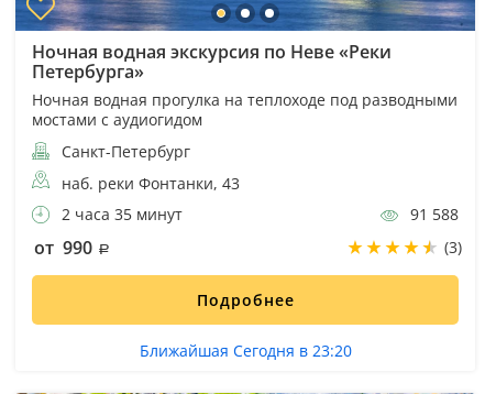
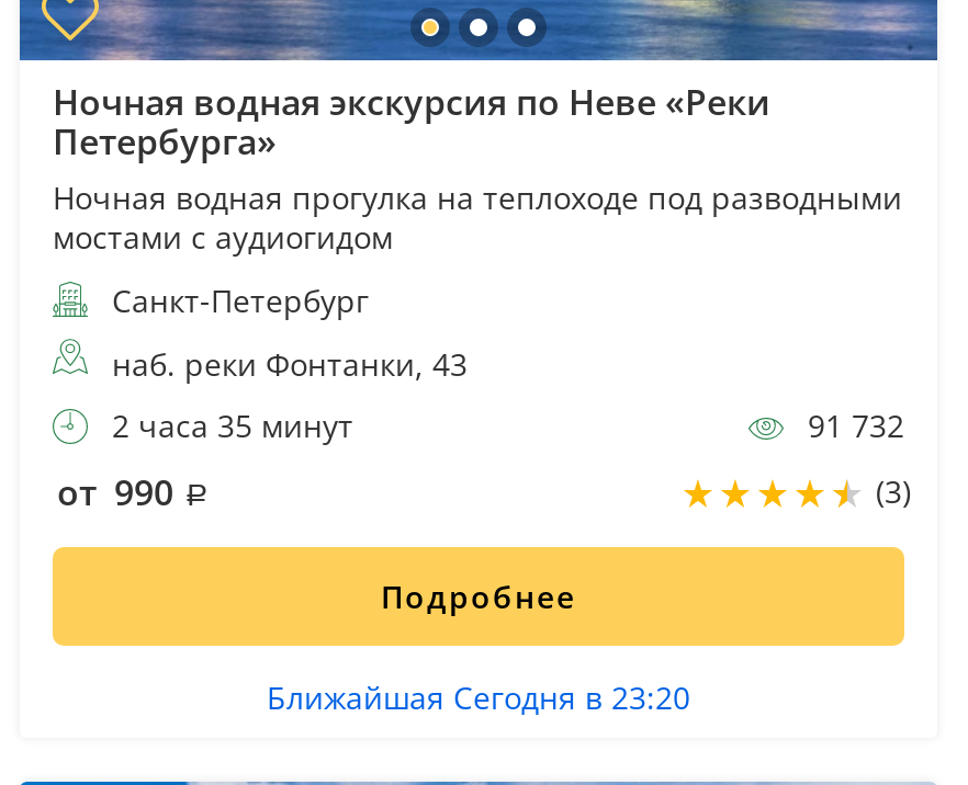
- 91 588
+ 91 732
